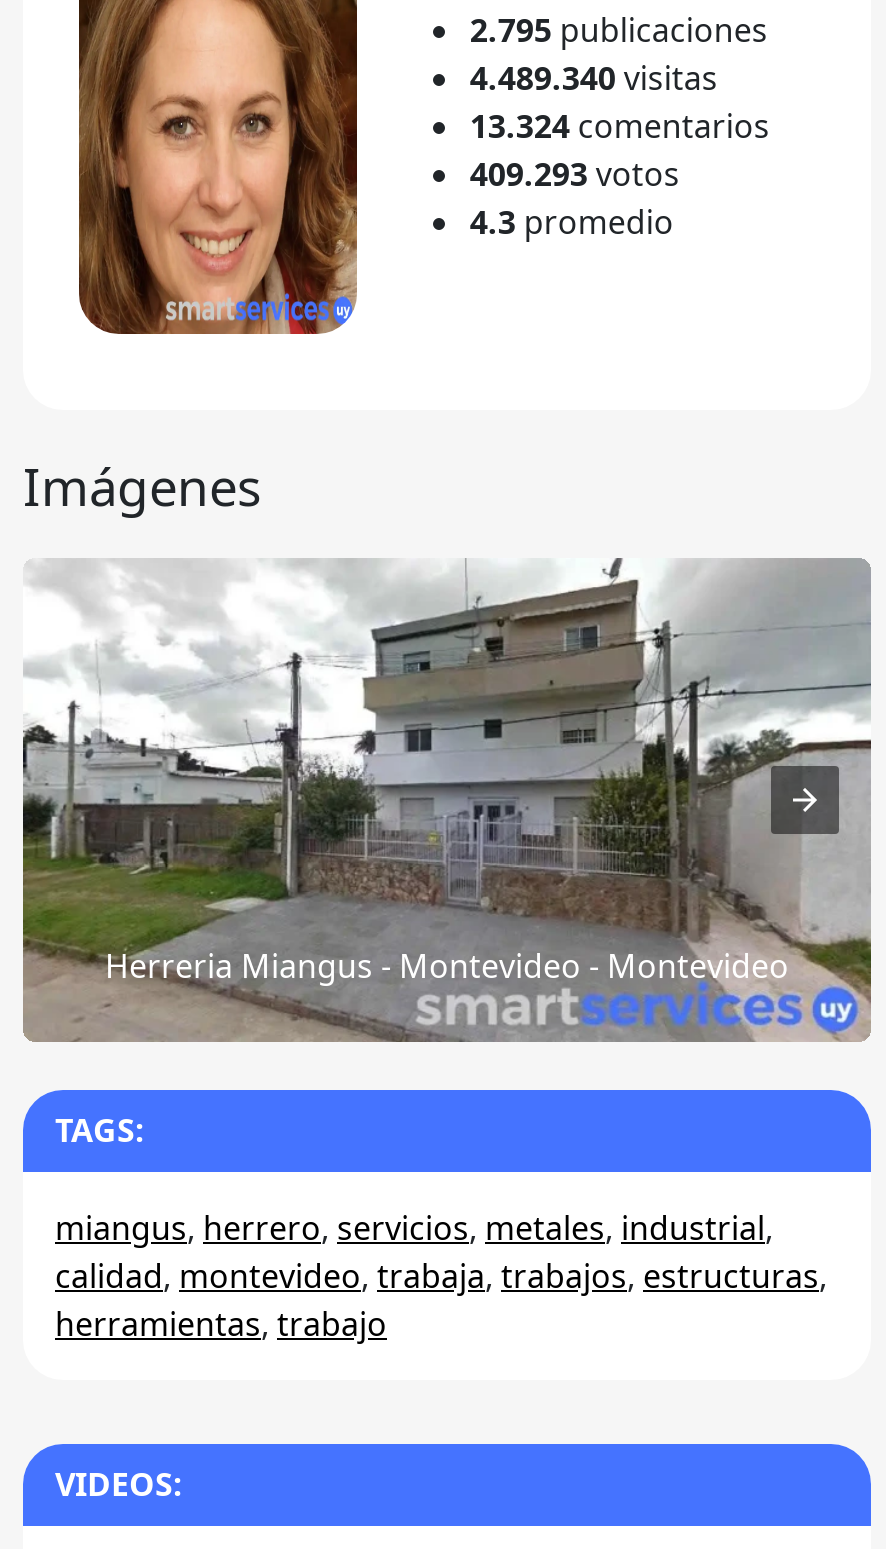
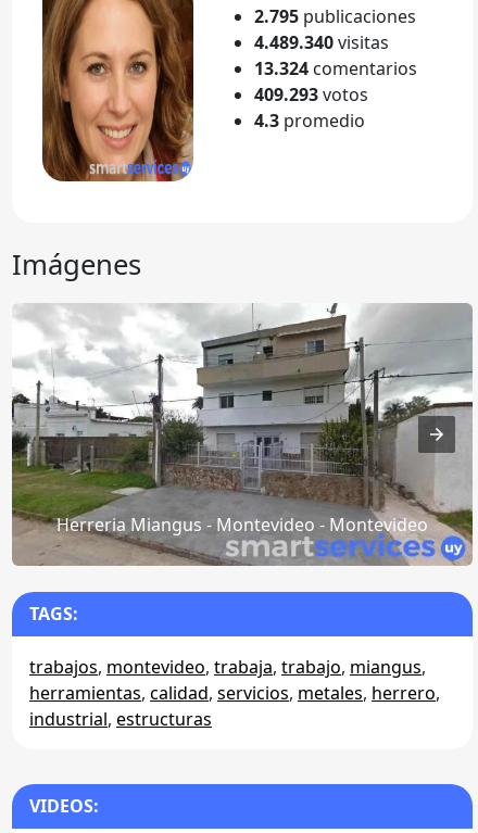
- miangus, herrero, servicios, metales, industrial,
- calidad, montevideo, trabaja, trabajos, estructuras,
- herramientas, trabajo
+ trabajos, montevideo, trabaja, trabajo, miangus,
+ herramientas, calidad, servicios, metales, herrero,
+ industrial, estructuras
